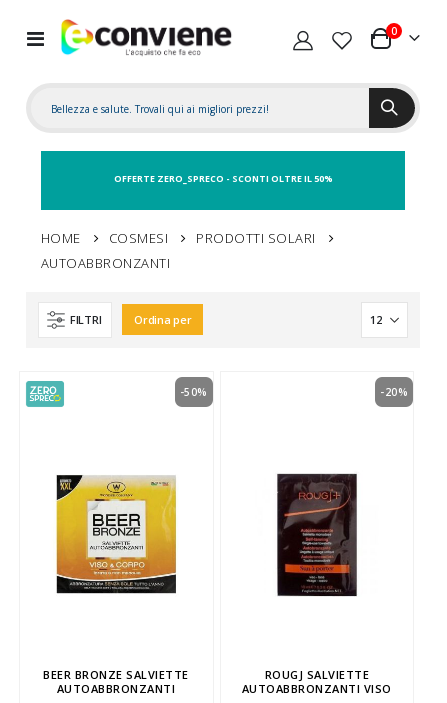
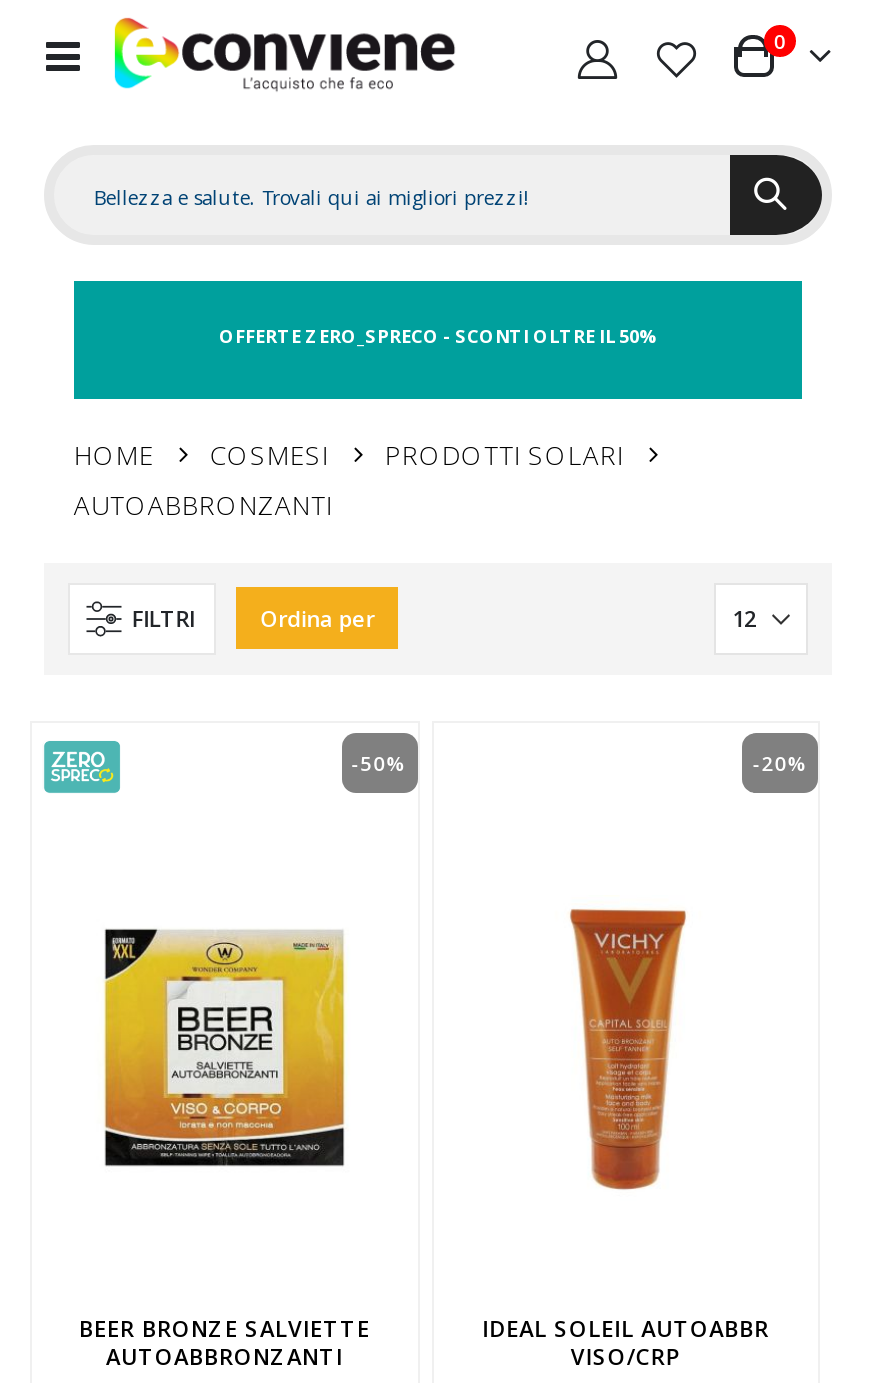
- [image]
+ [image]

- ROUGJ SALVIETTE
- AUTOABBRONZANTI VISO
+ IDEAL SOLEIL AUTOABBR
+ VISO/CRP
